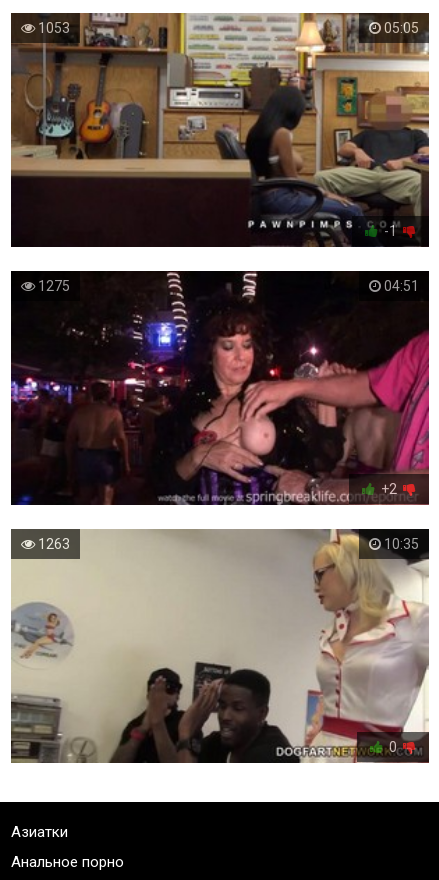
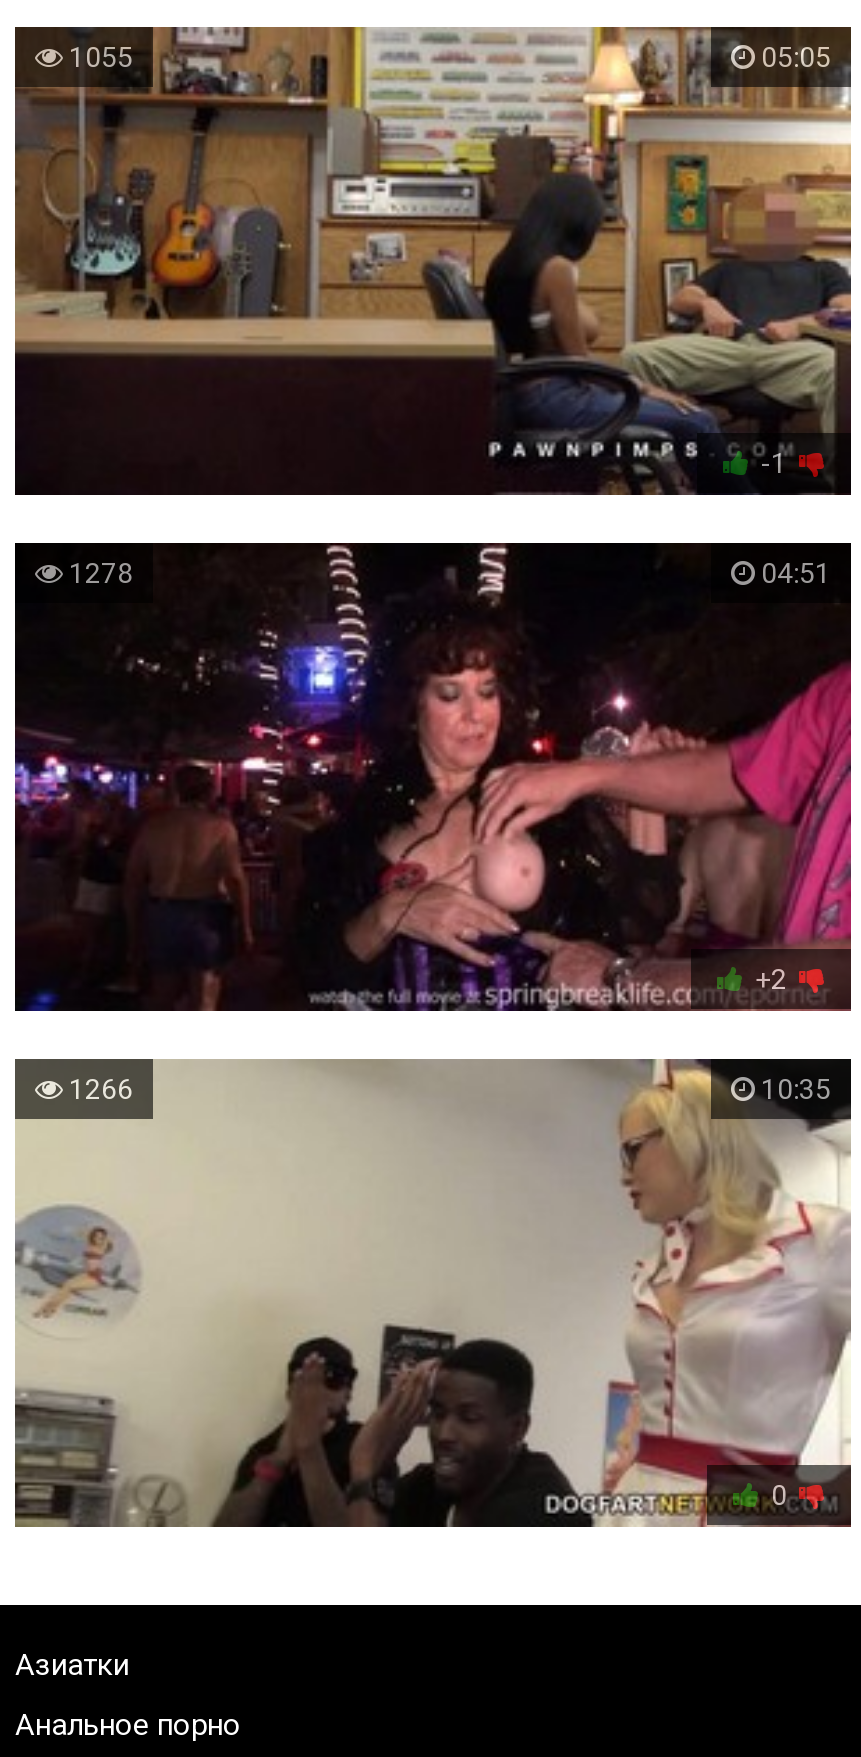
- 1053
+ 1055

- 1275
+ 1278

- 1263
+ 1266
